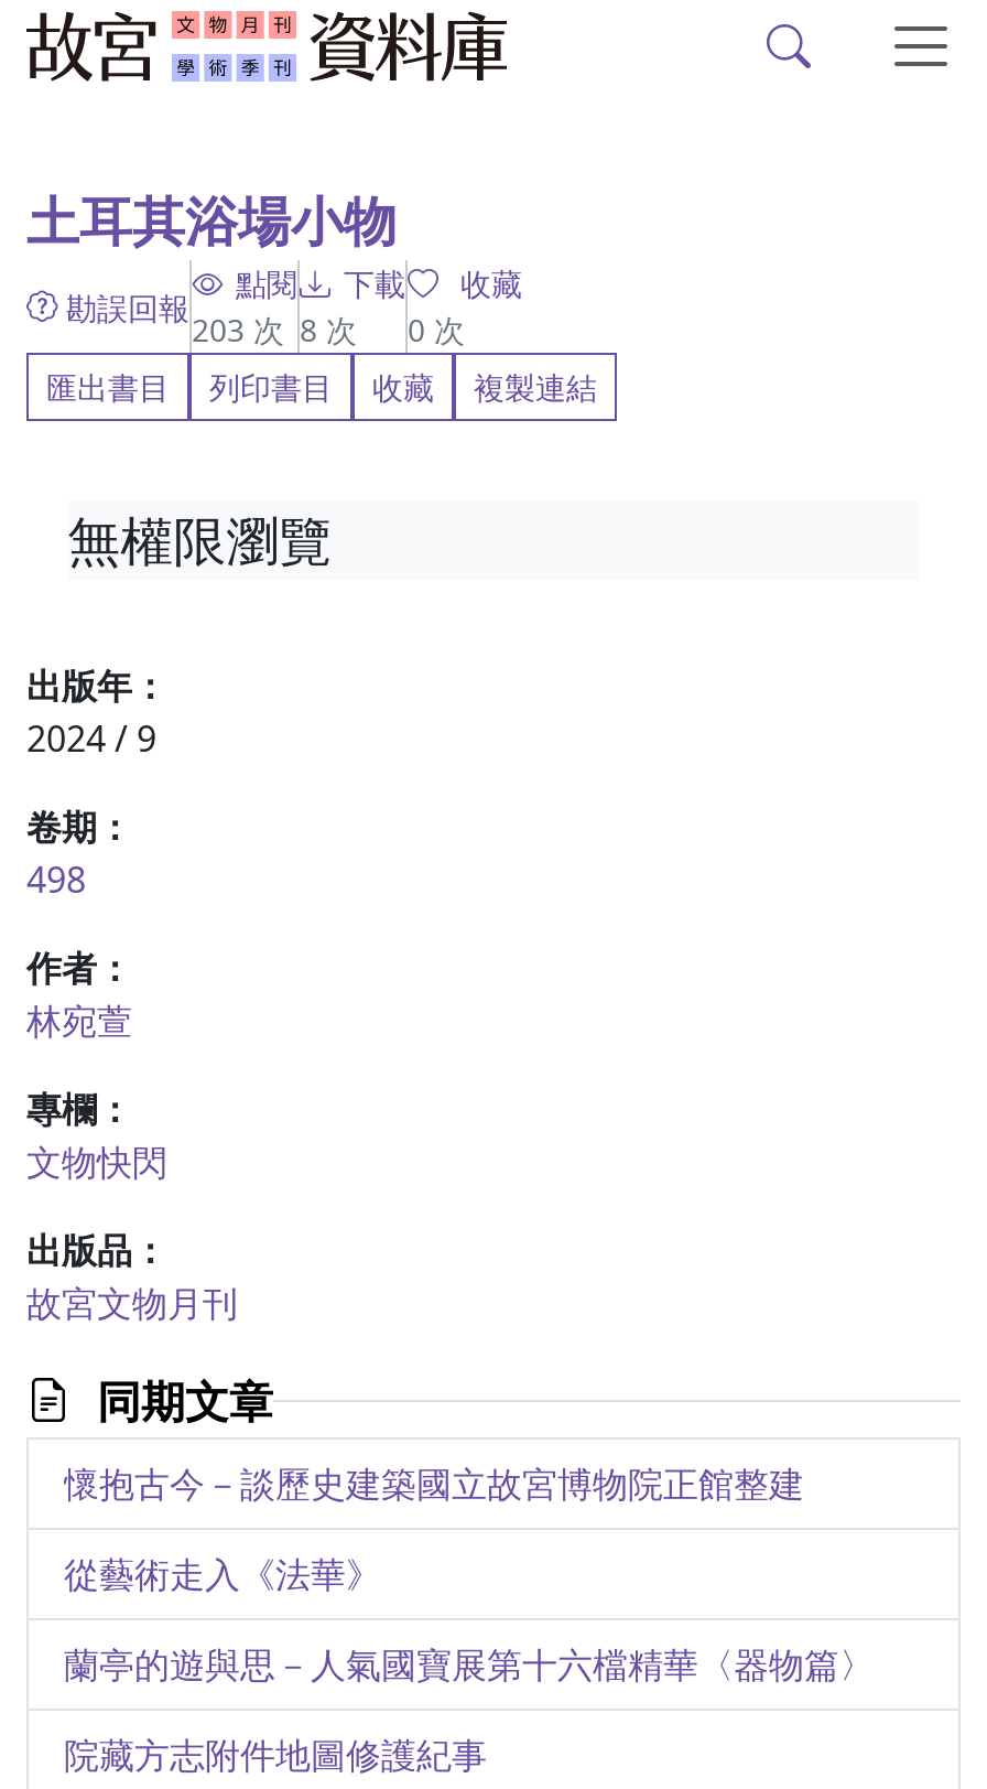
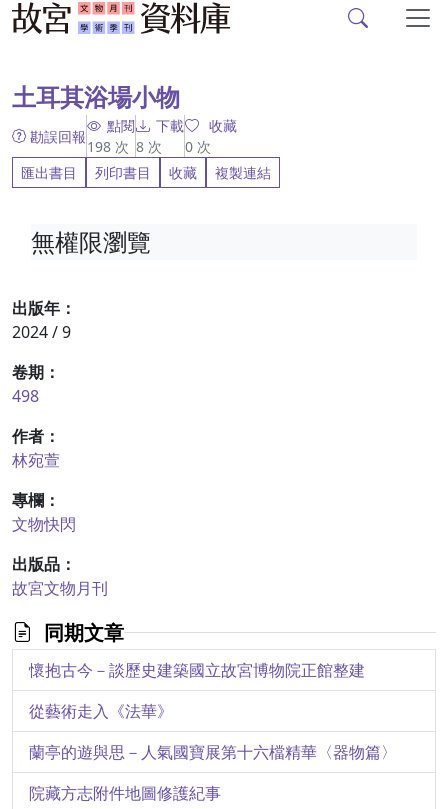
- 203次 8次 0次
+ 198次 8次 0次
